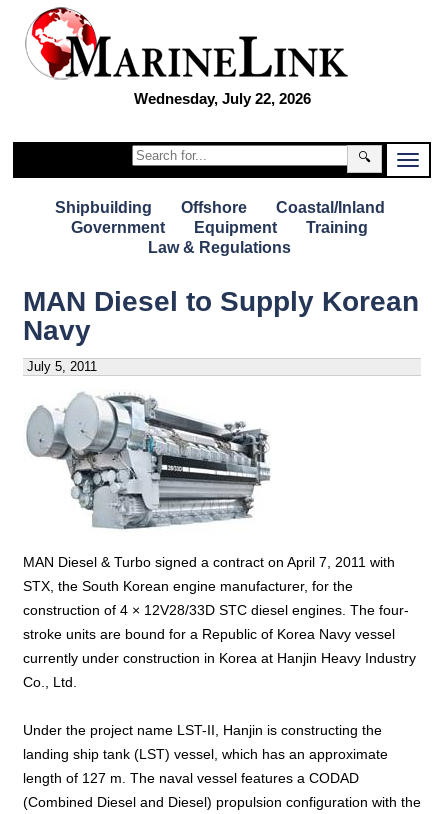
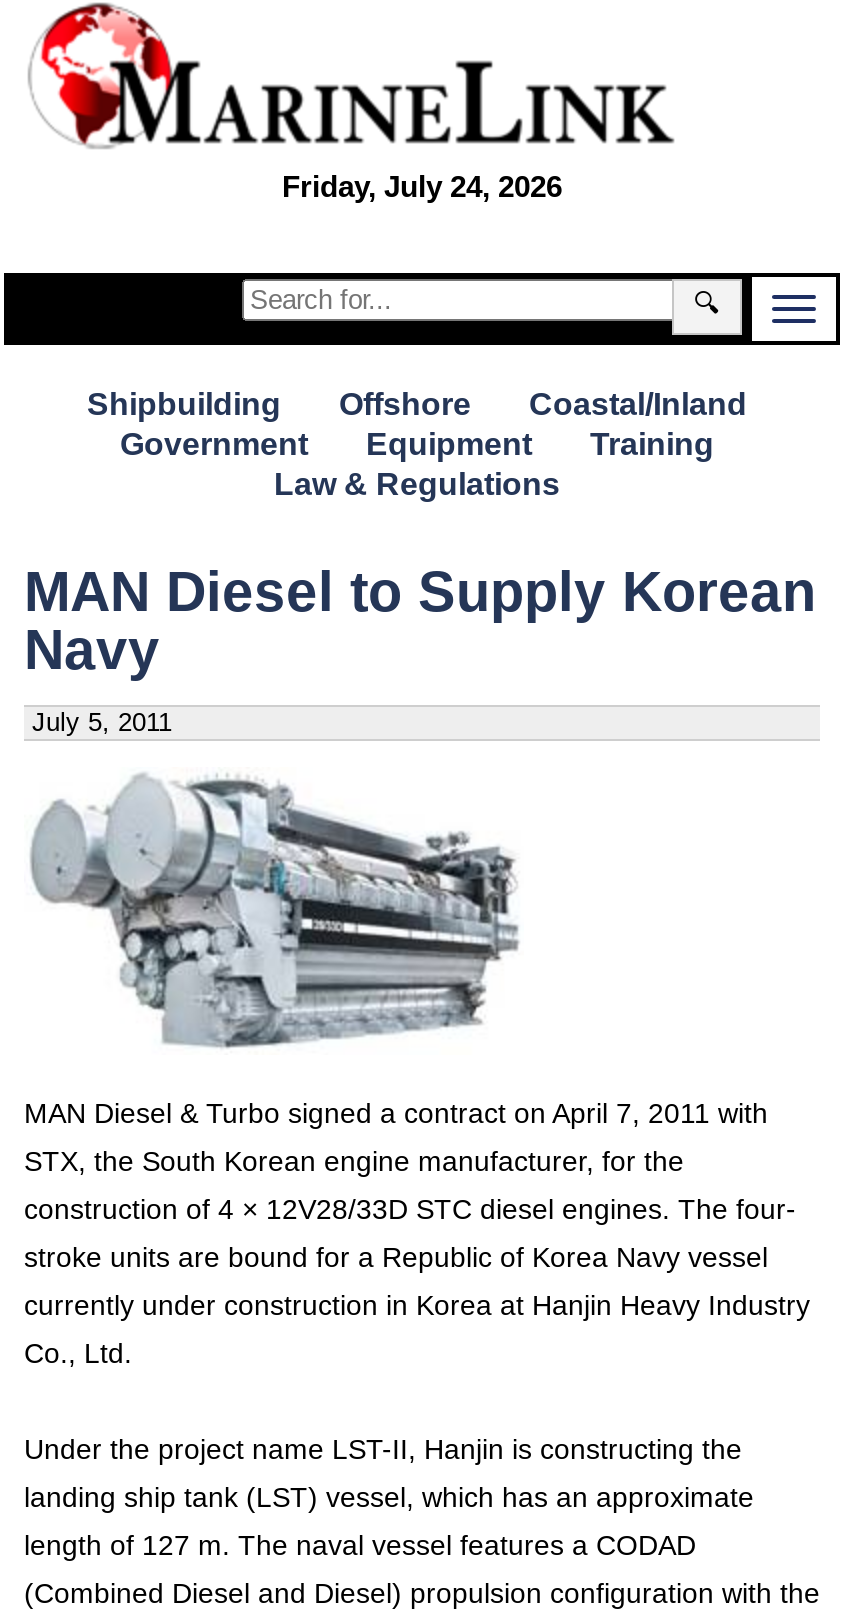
- Wednesday, July 22, 2026
+ Friday, July 24, 2026
